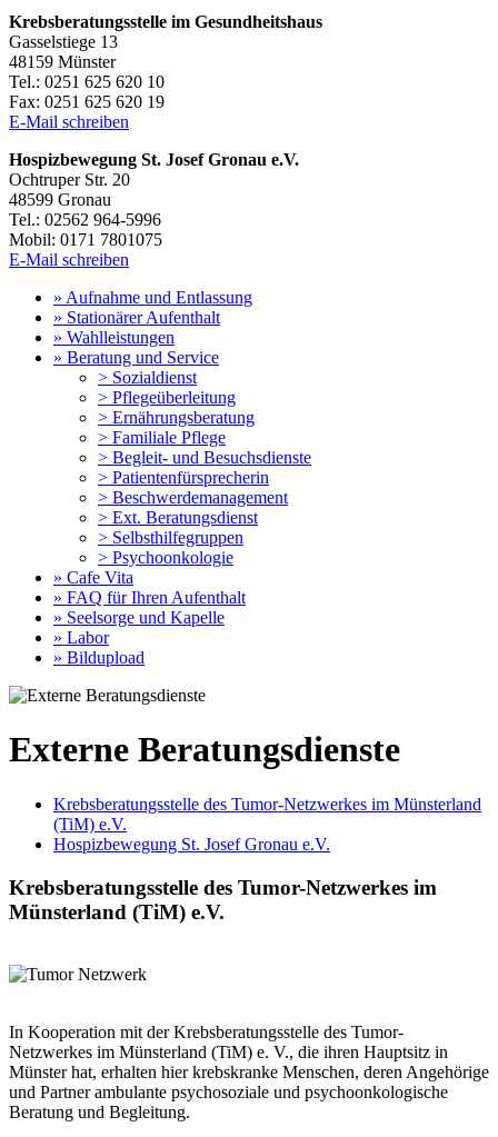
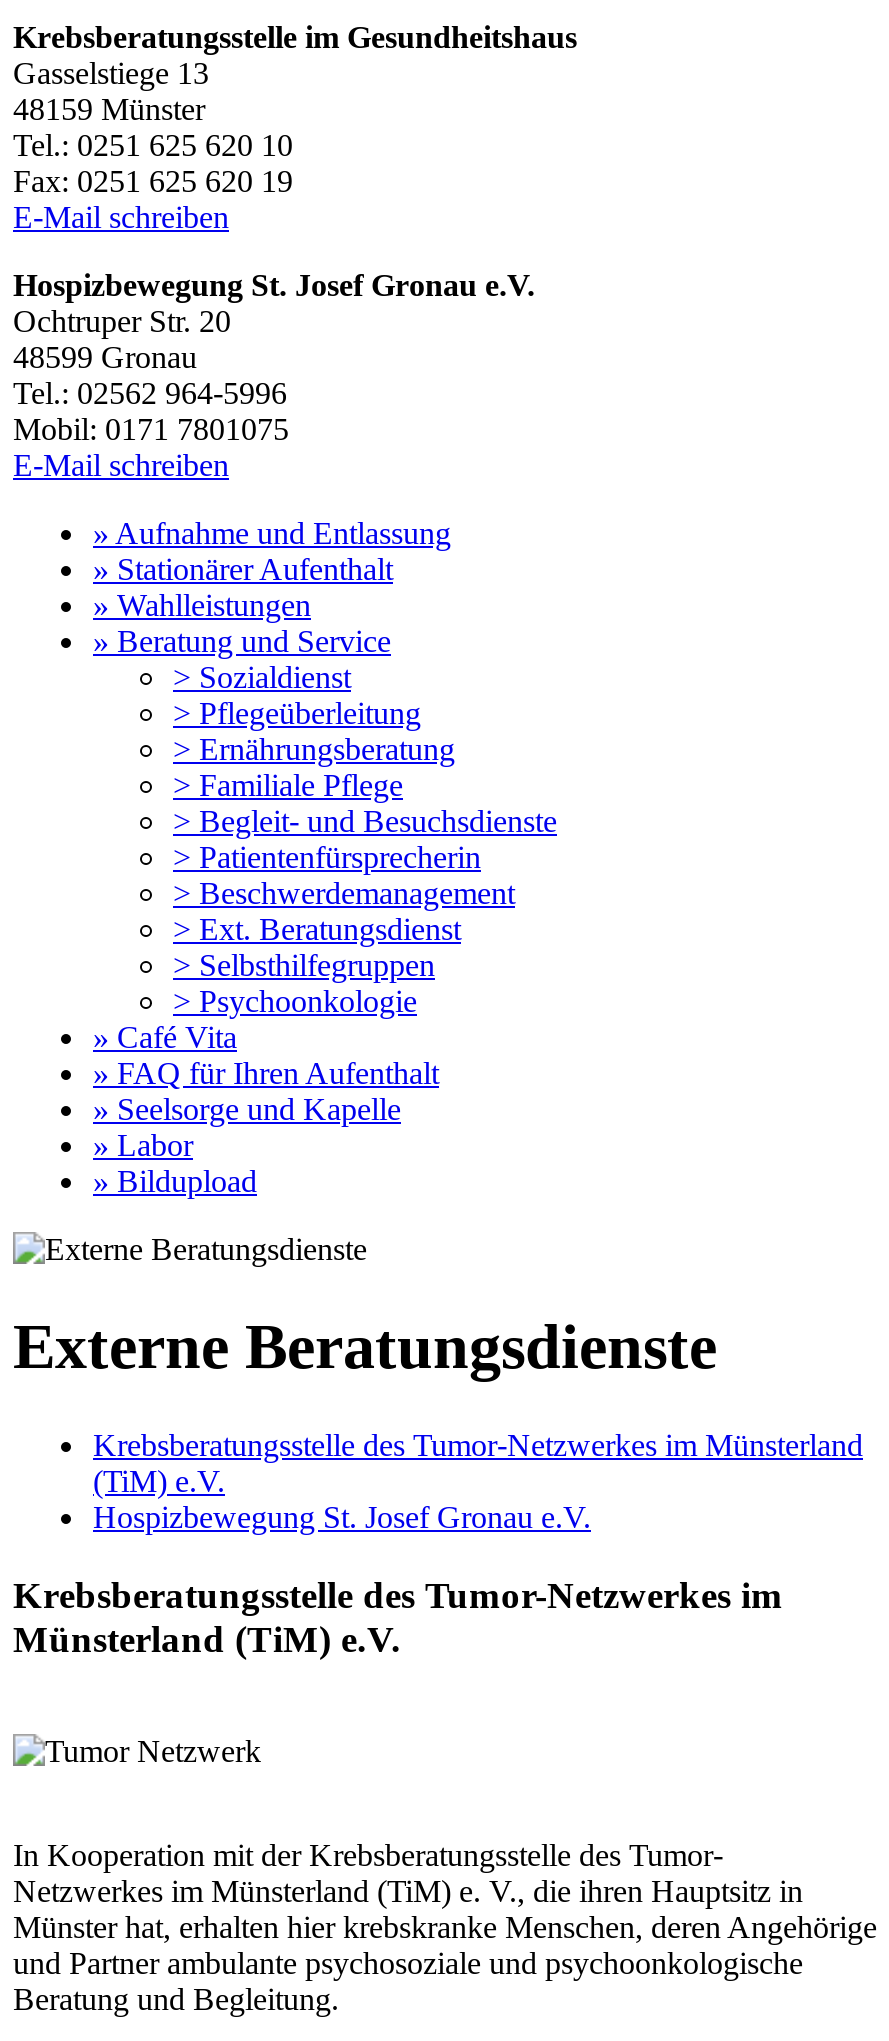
- » Cafe Vita
+ » Café Vita
